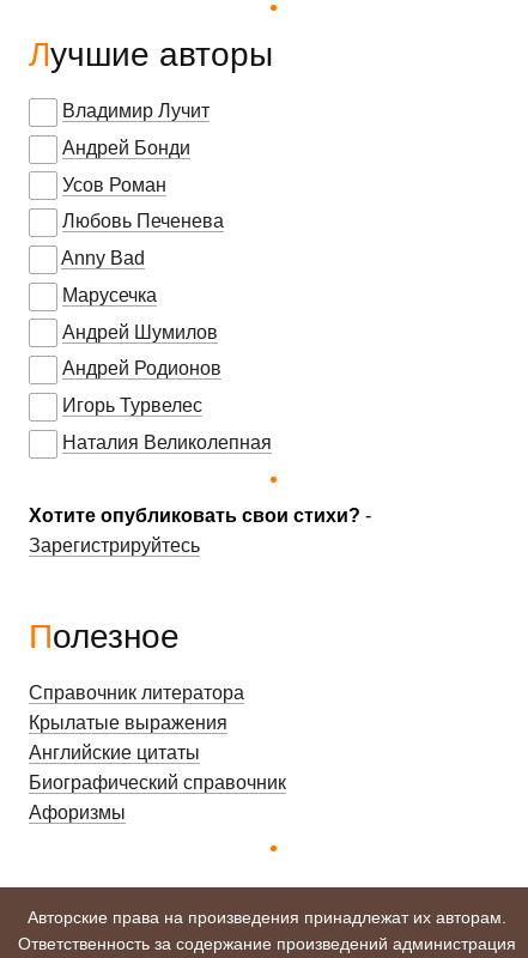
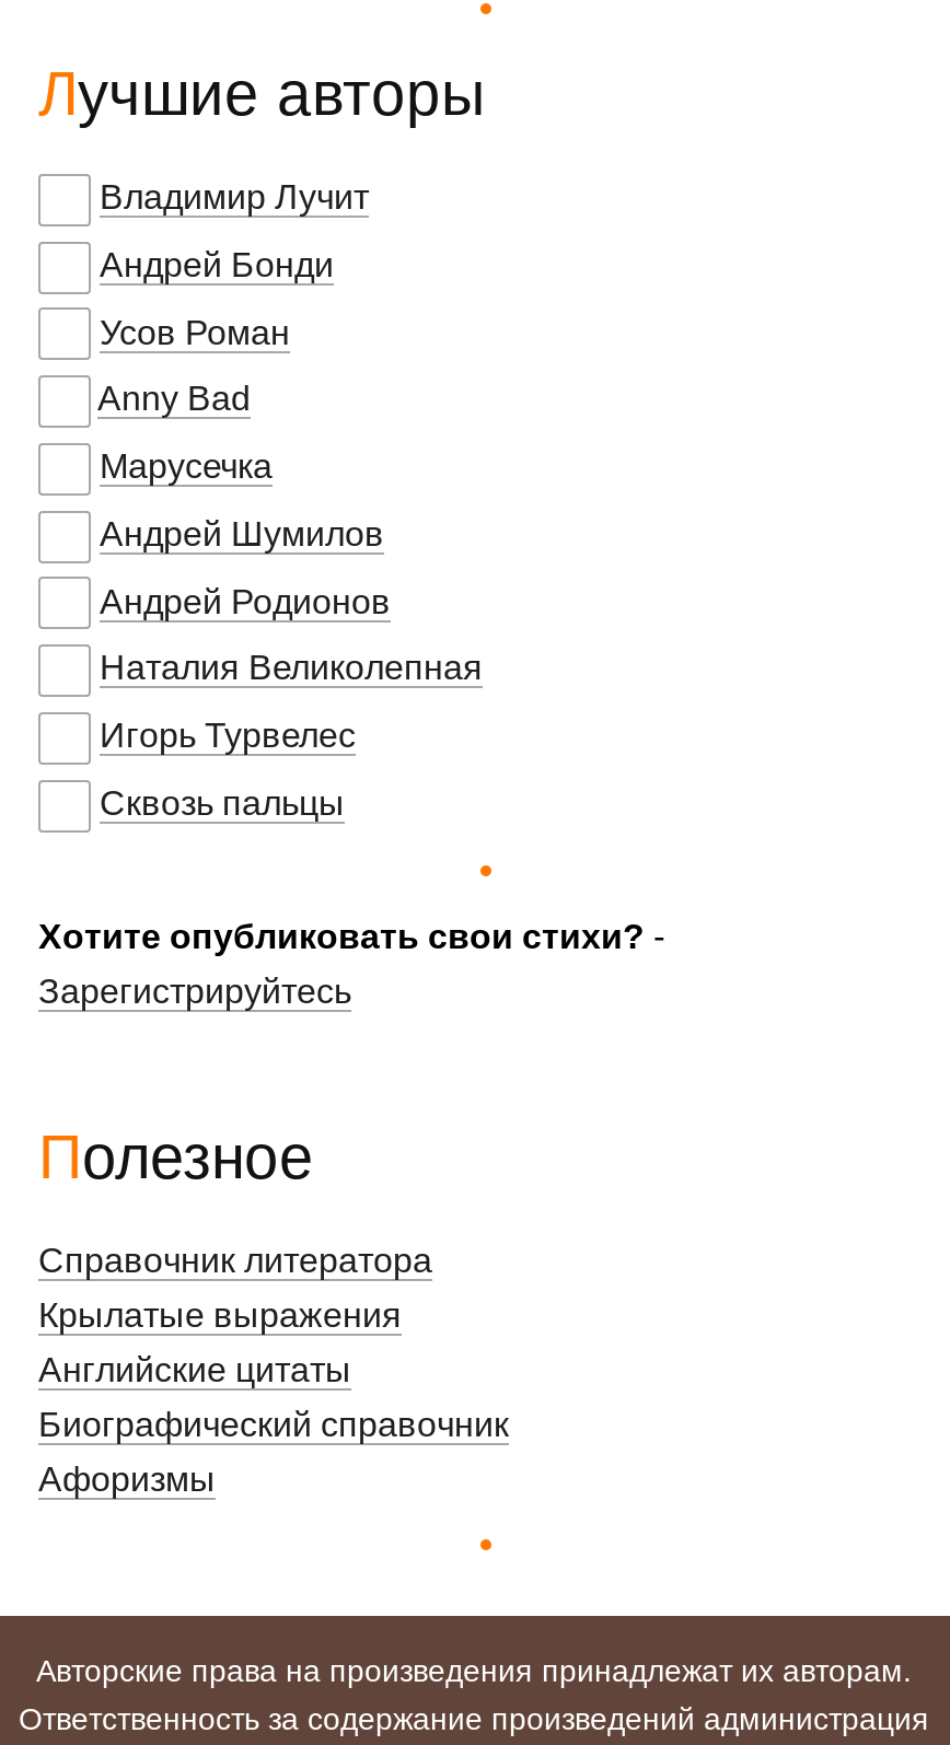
- Любовь Печенева

moved up: Anny Bad | Марусечка | Андрей Шумилов | Андрей Родионов

+ Сквозь пальцы

moved up: Наталия Великолепная
